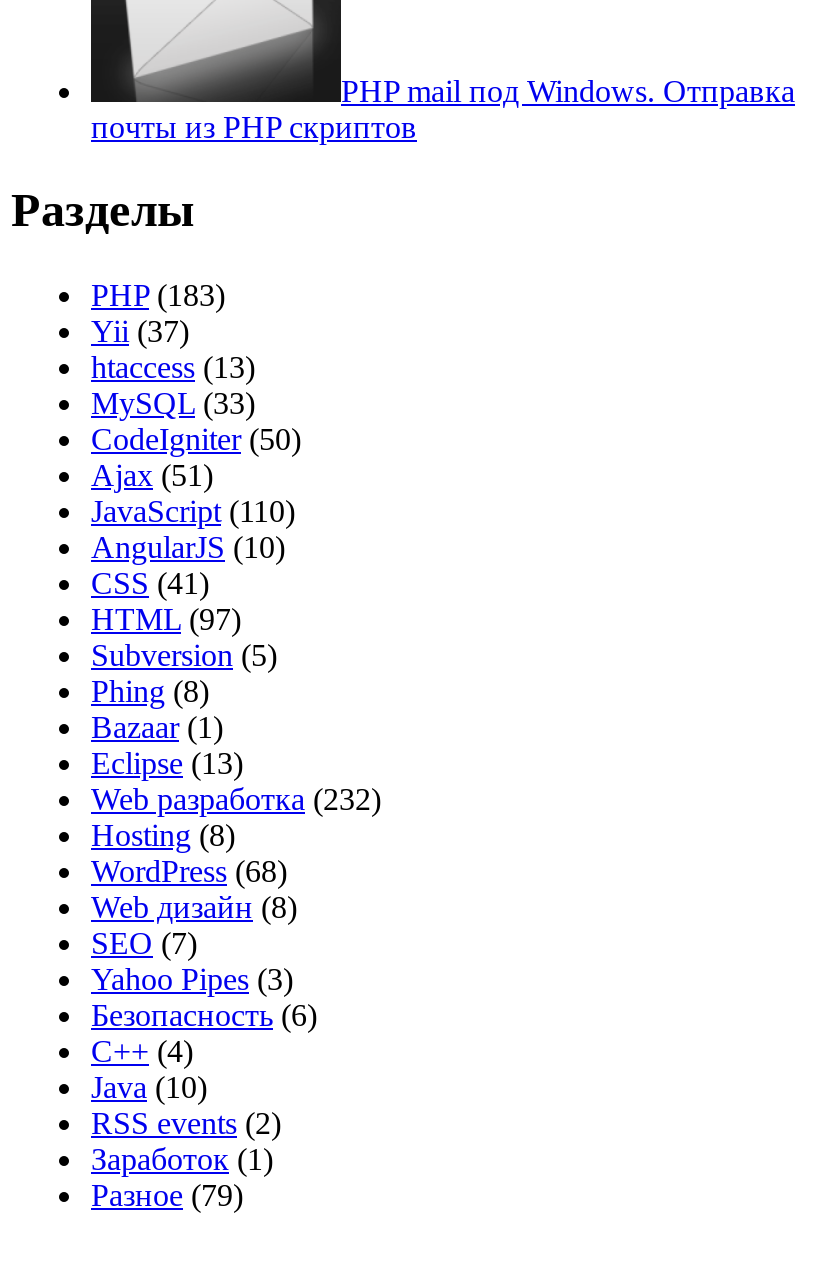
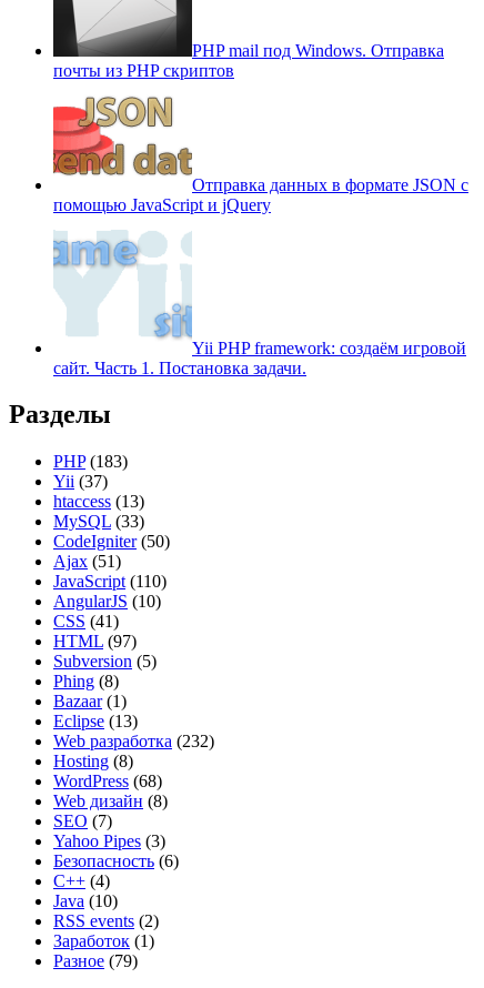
+ [image]
+ Отправка данных в формате JSON с
+ помощью JavaScript и jQuery

+ [image]
+ Yii PHP framework: создаём игровой
+ сайт. Часть 1. Постановка задачи.
